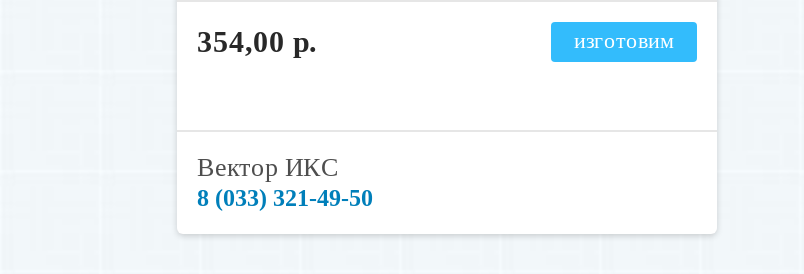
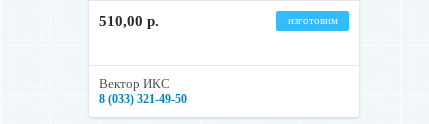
- 354,00 р.
+ 510,00 р.
